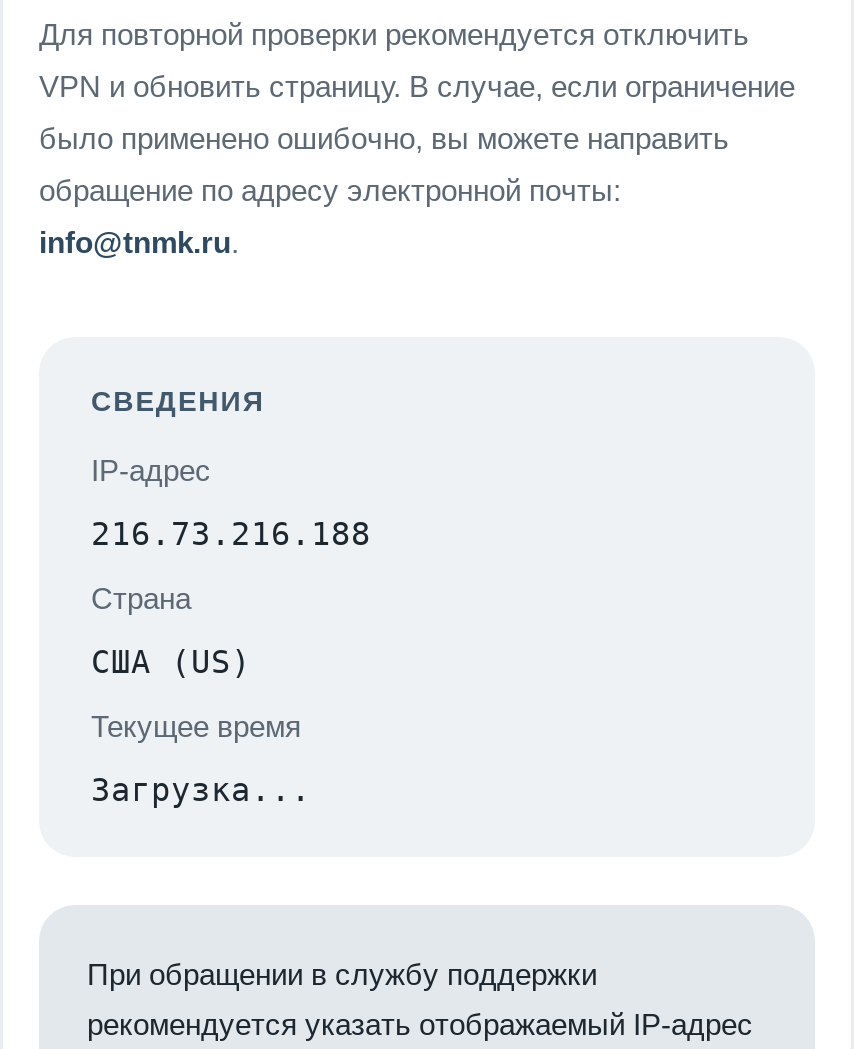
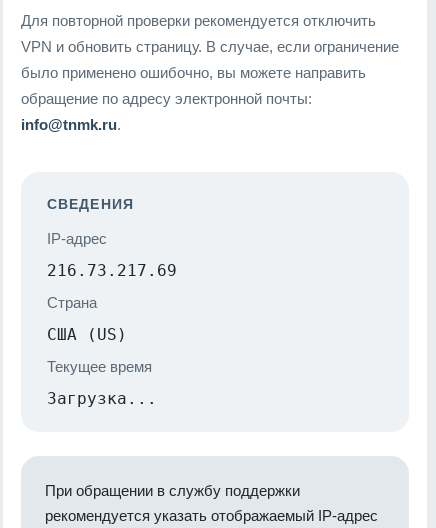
- 216.73.216.188
+ 216.73.217.69
